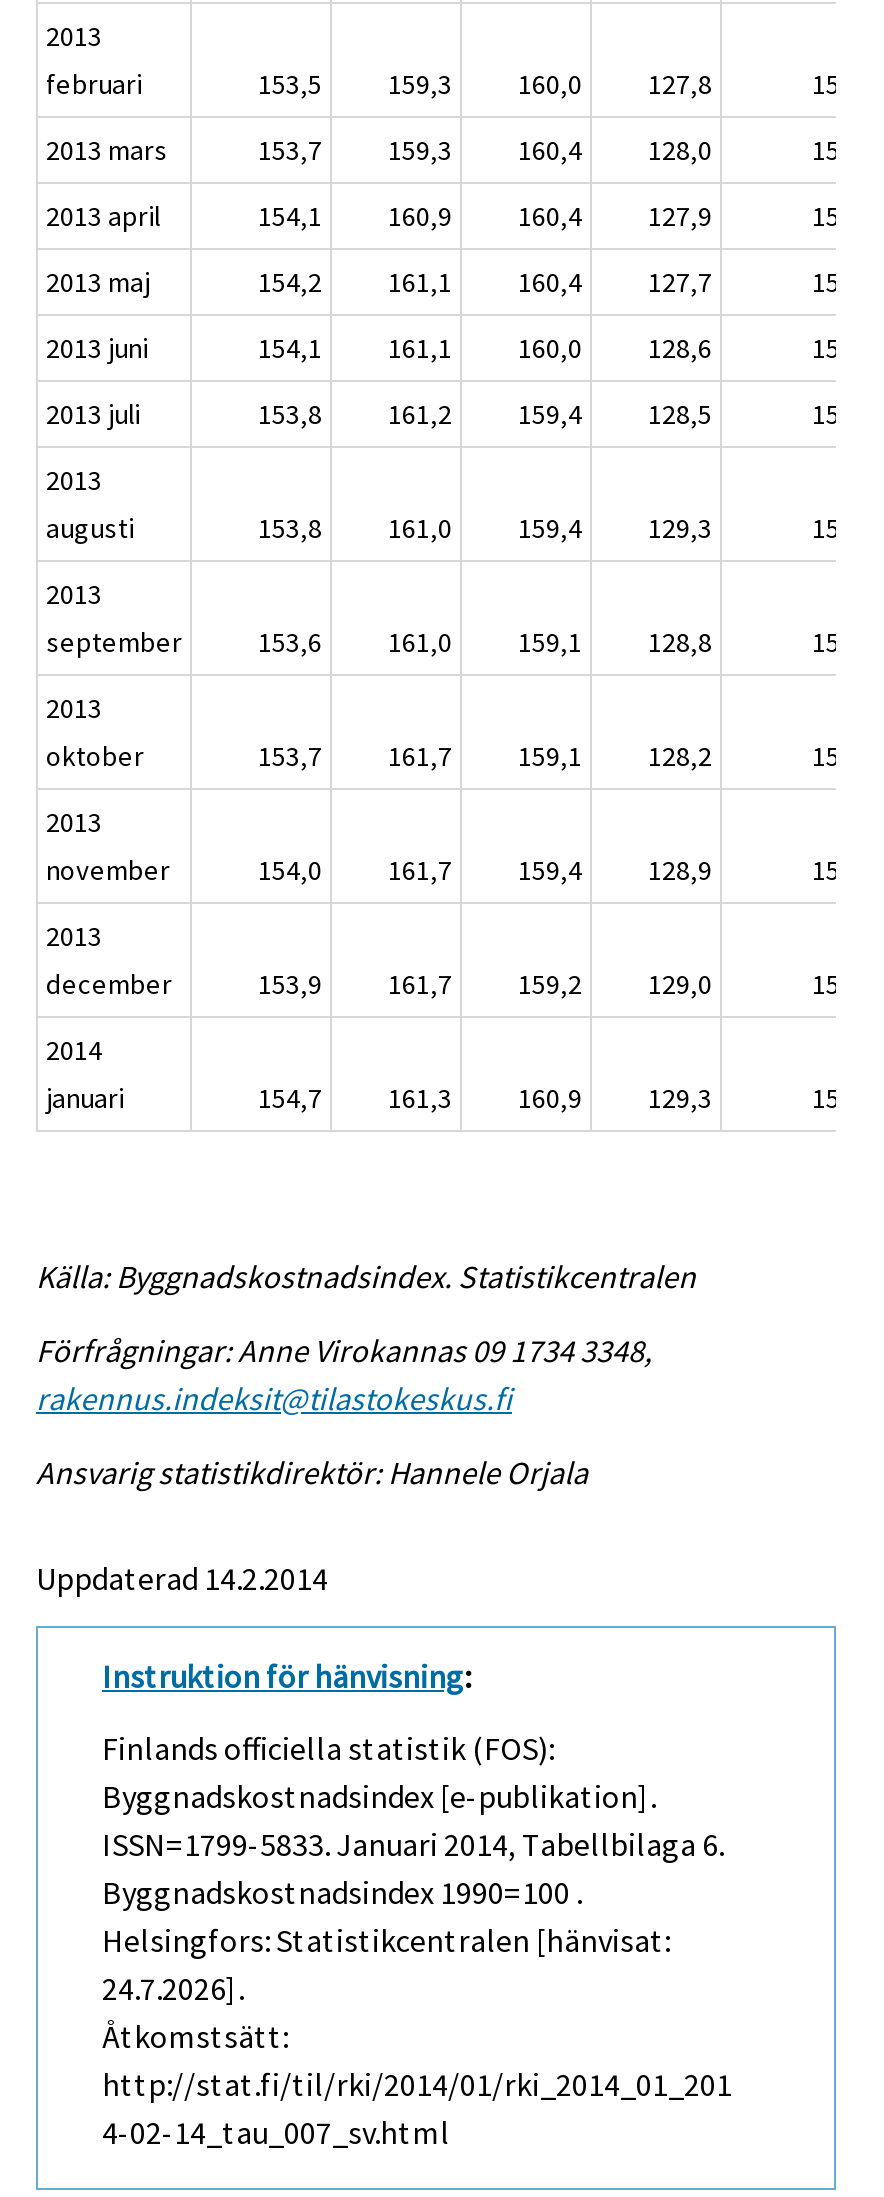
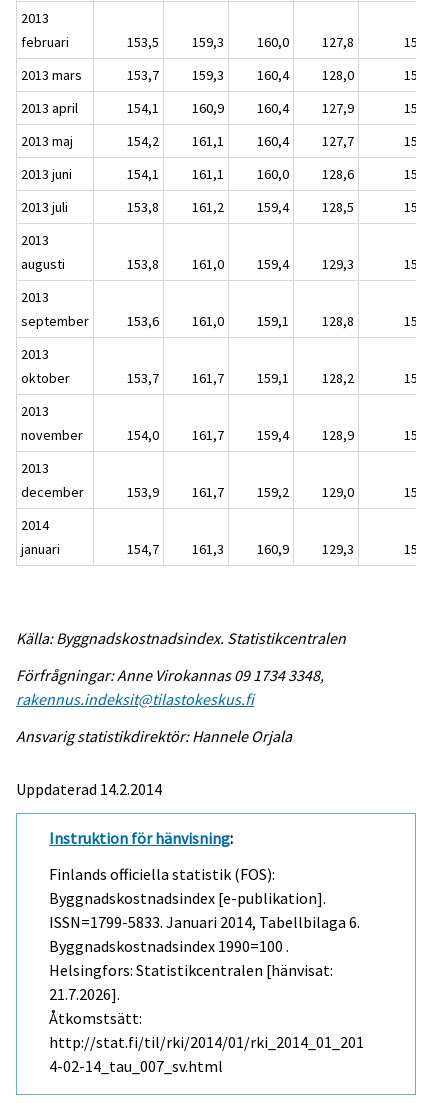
- 24.7.2026].
+ 21.7.2026].
